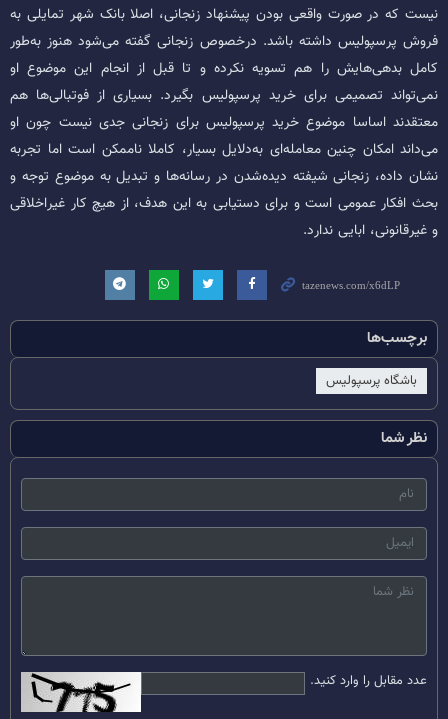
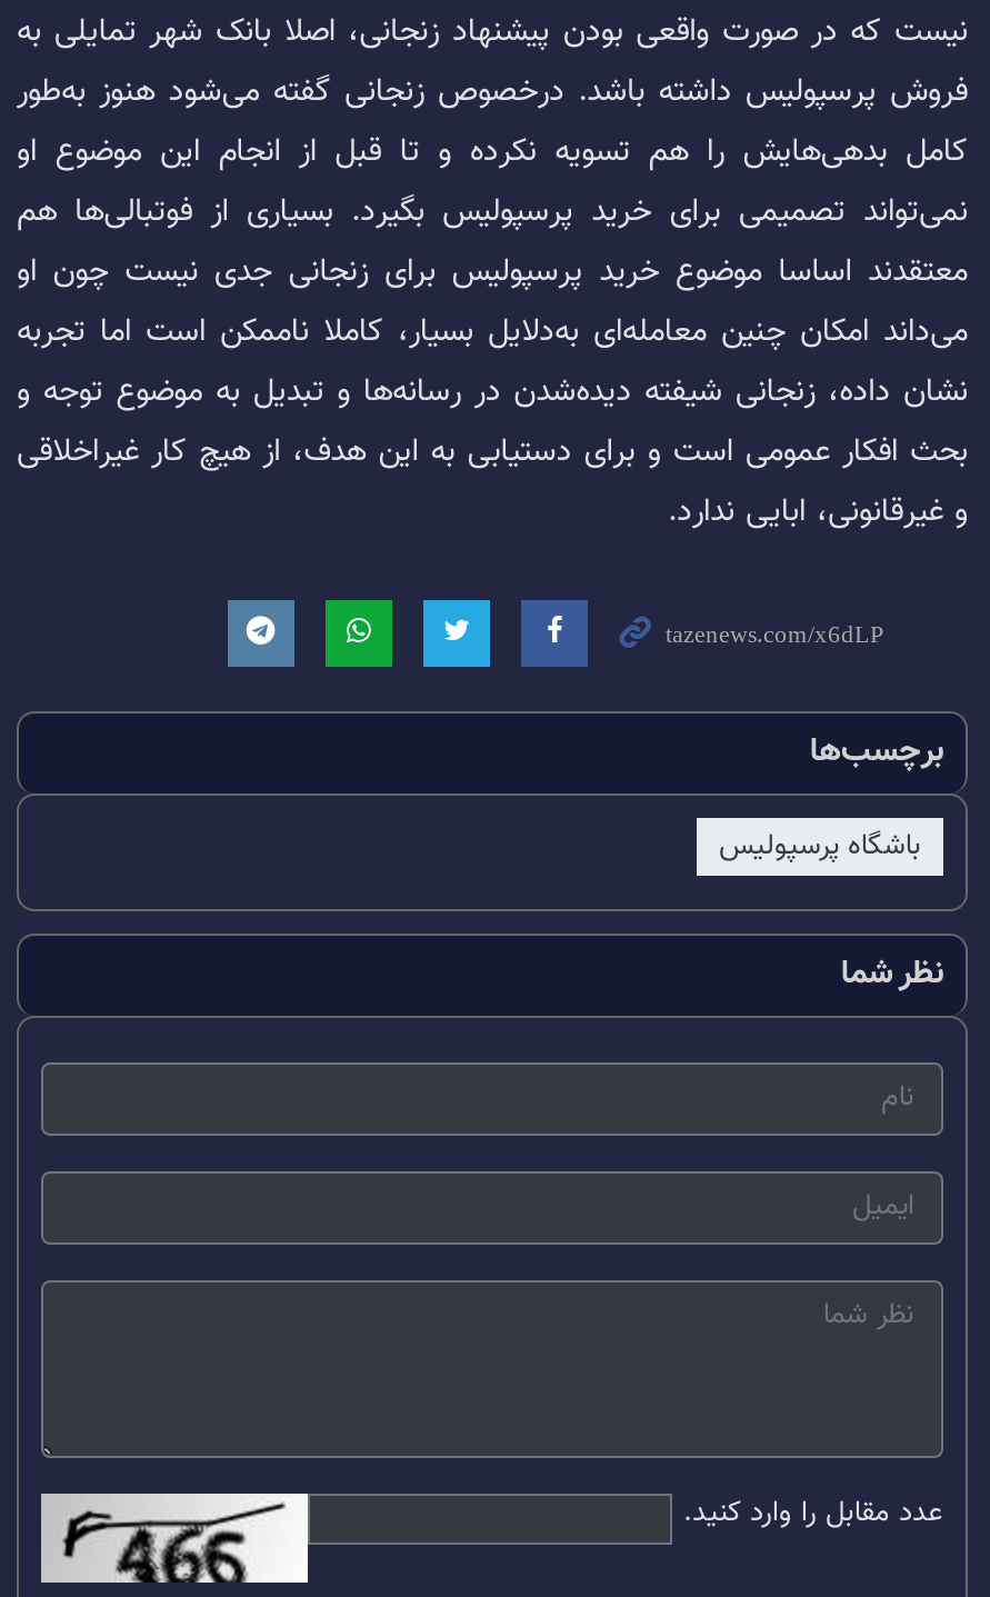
- [image]
+ [image]
